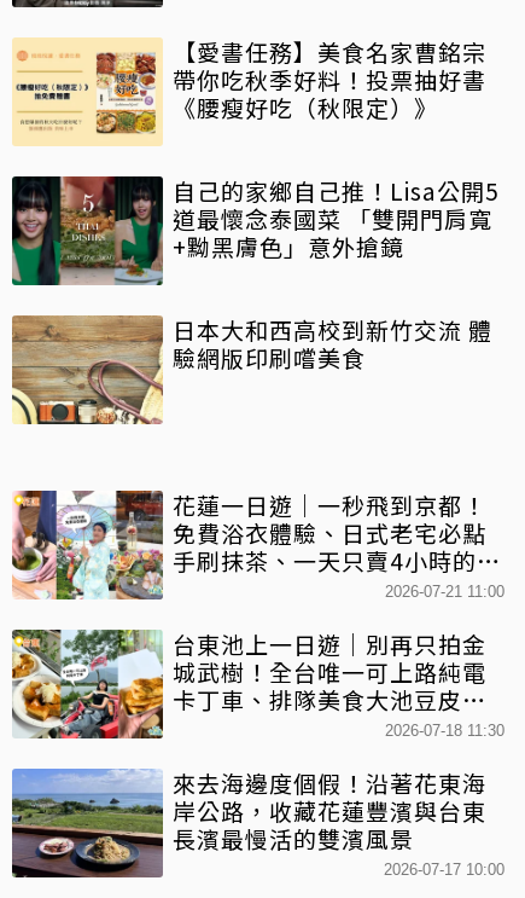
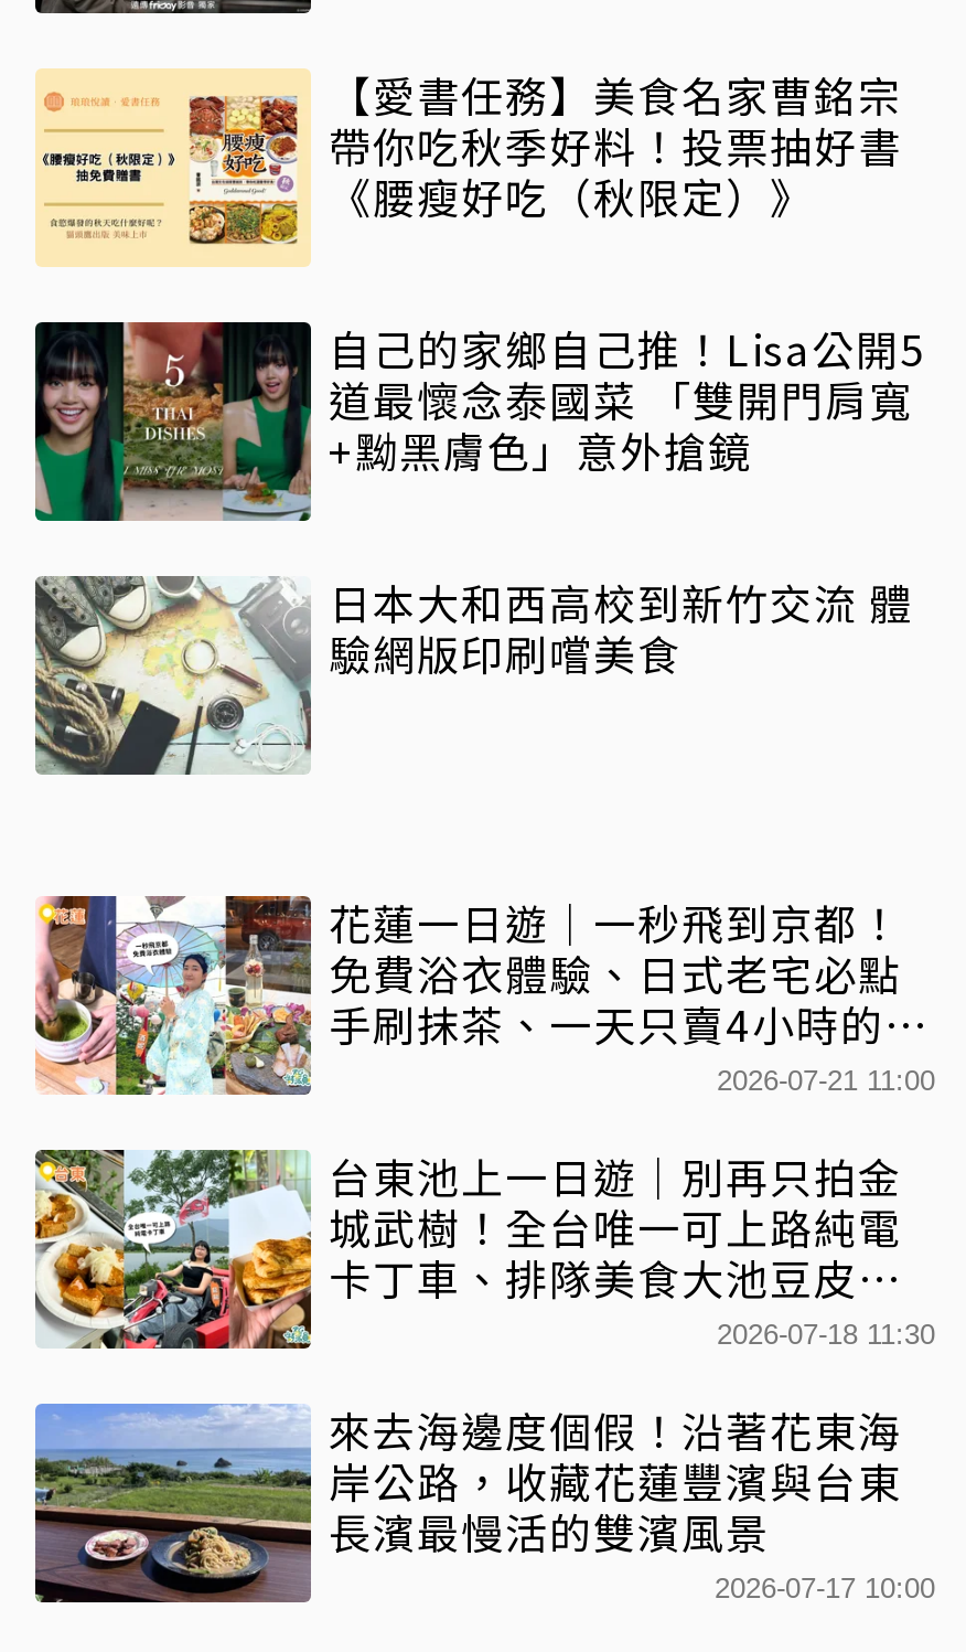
- [image]
+ [image]
